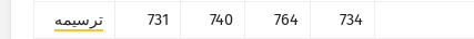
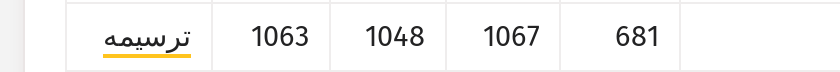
- 731
+ 1063

- 740
+ 1048

- 764
+ 1067

- 734
+ 681
